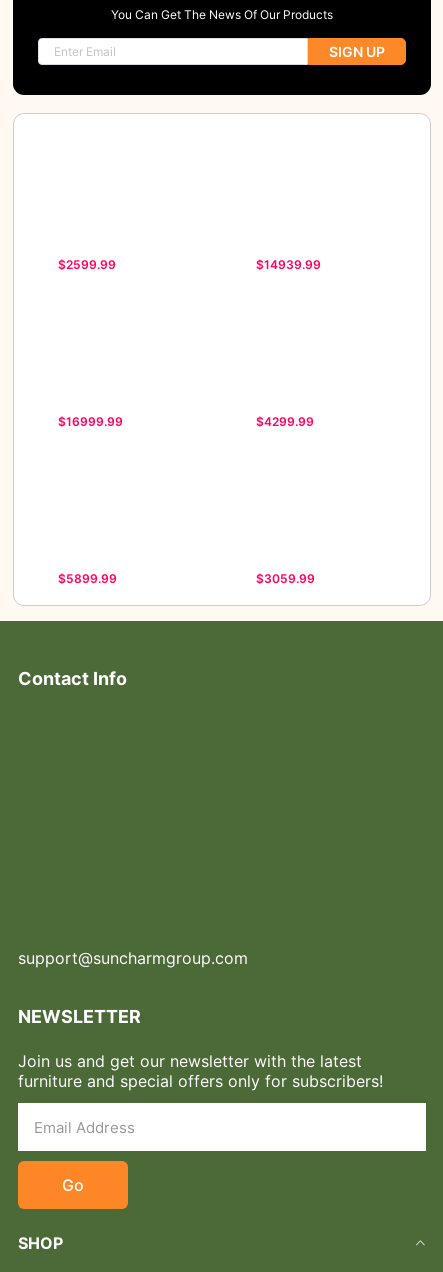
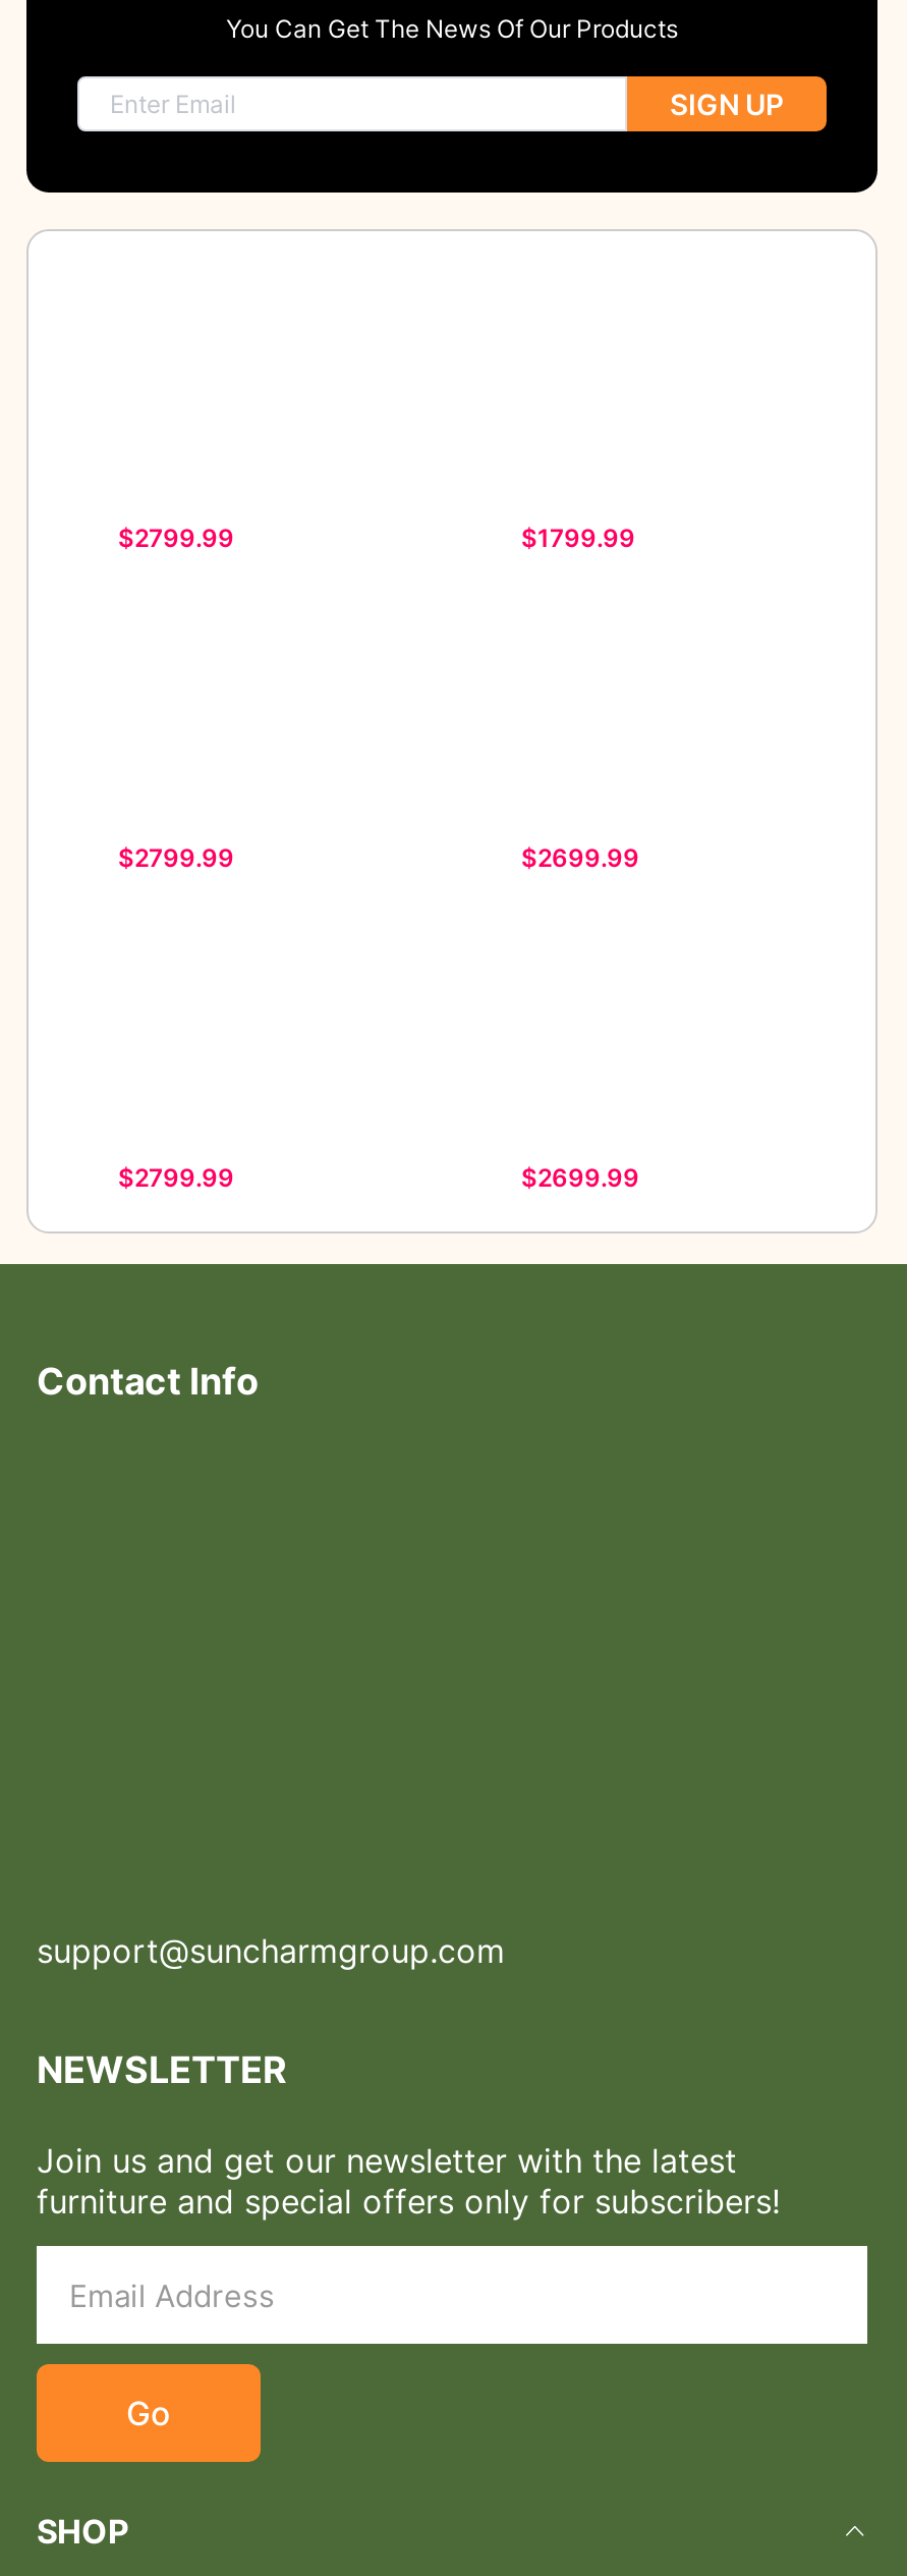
- $2599.99
+ $2799.99

- $14939.99
+ $1799.99

- $16999.99
+ $2799.99

- $4299.99
+ $2699.99

- $5899.99
+ $2799.99

- $3059.99
+ $2699.99
